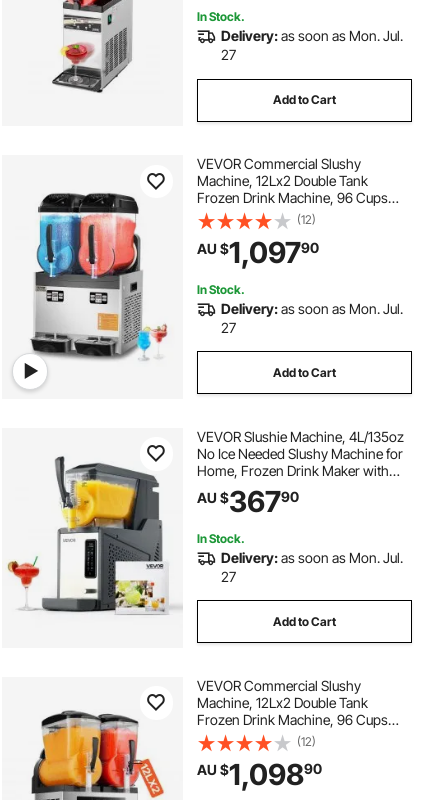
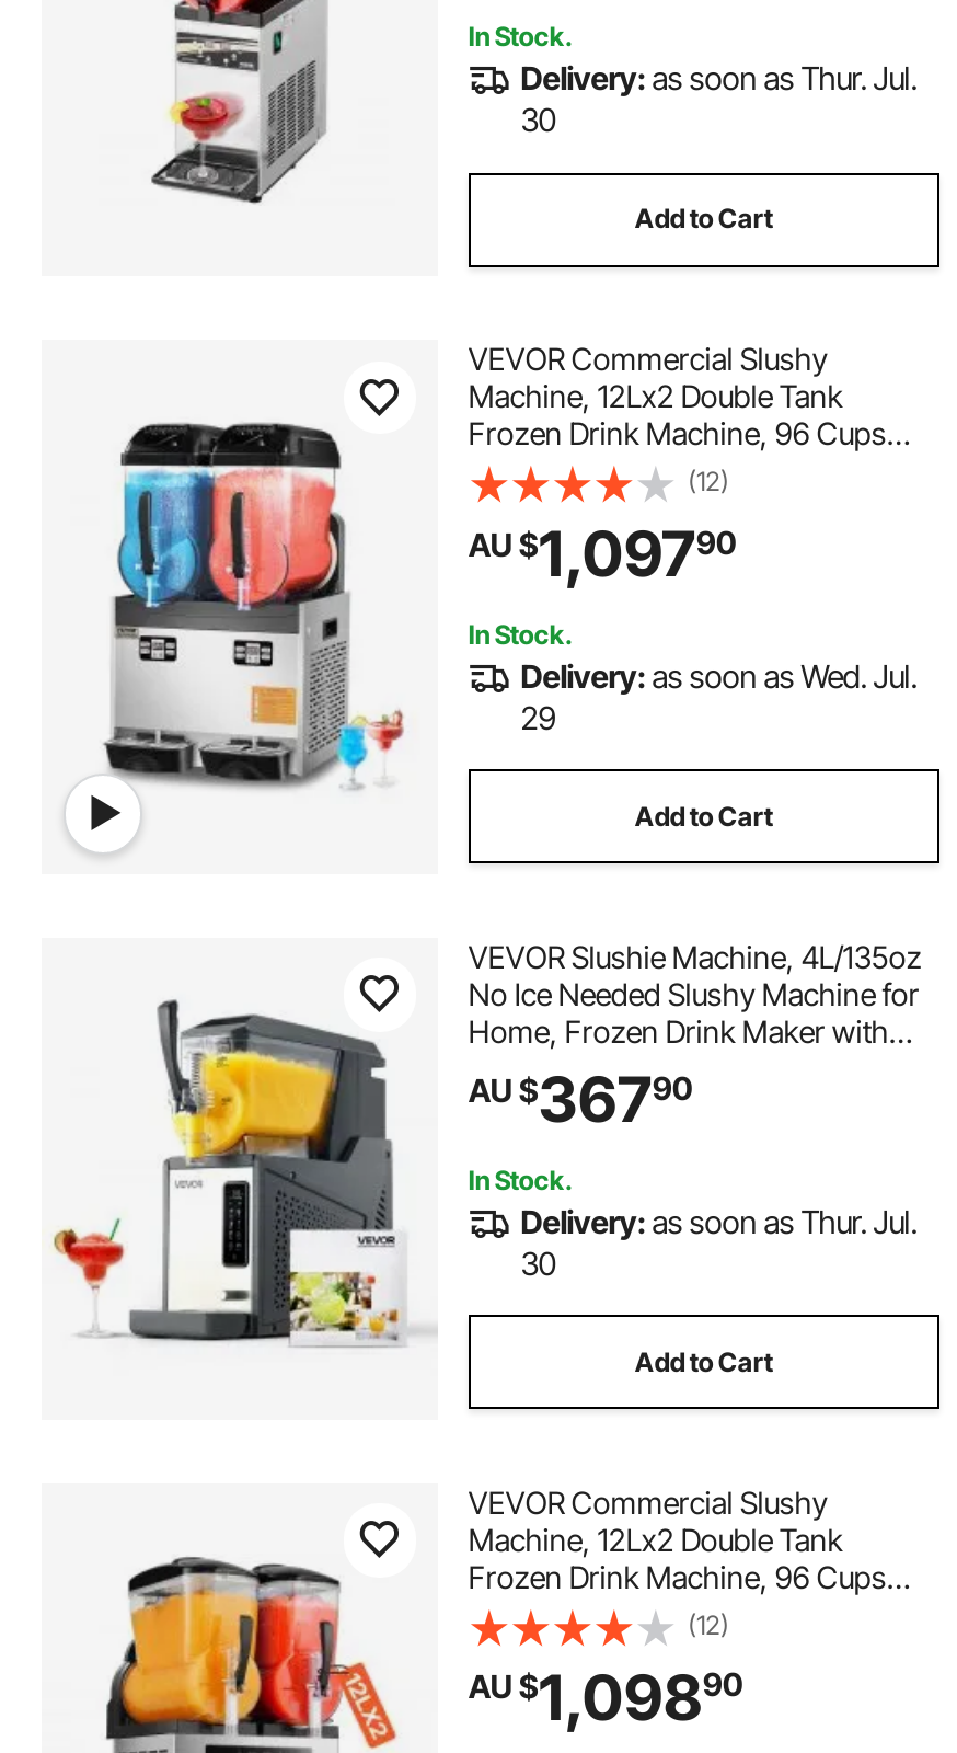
- Delivery: as soon as Mon. Jul.
+ Delivery: as soon as Thur. Jul.

- 27
+ 30

- Delivery: as soon as Mon. Jul.
+ Delivery: as soon as Wed. Jul.

- 27
+ 29

- Delivery: as soon as Mon. Jul.
+ Delivery: as soon as Thur. Jul.

- 27
+ 30
